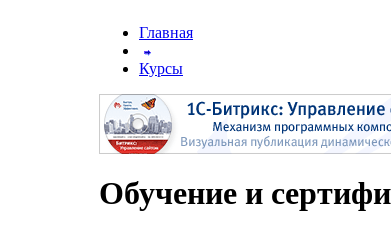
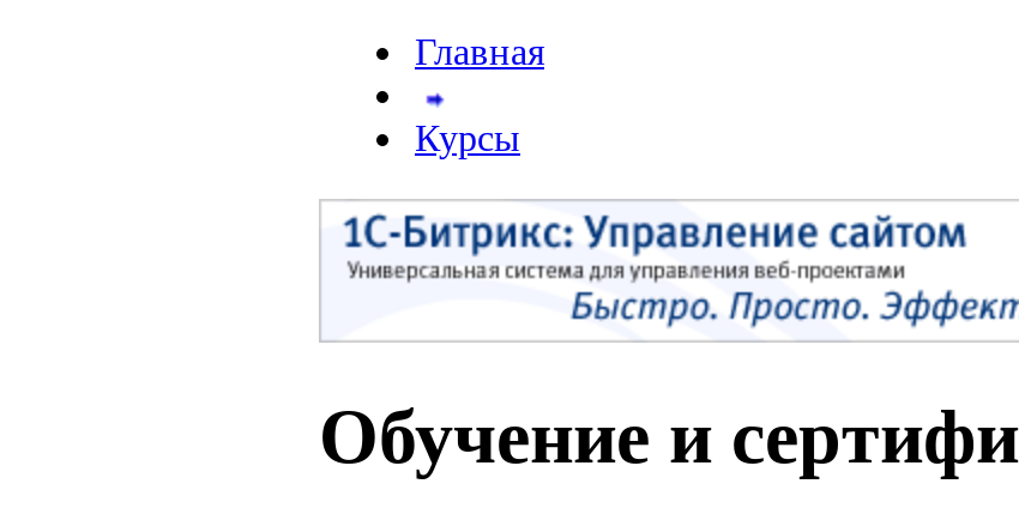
- [image]
+ [image]
